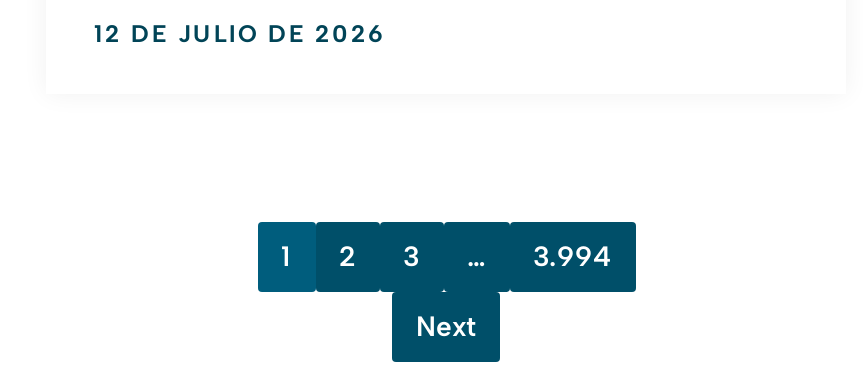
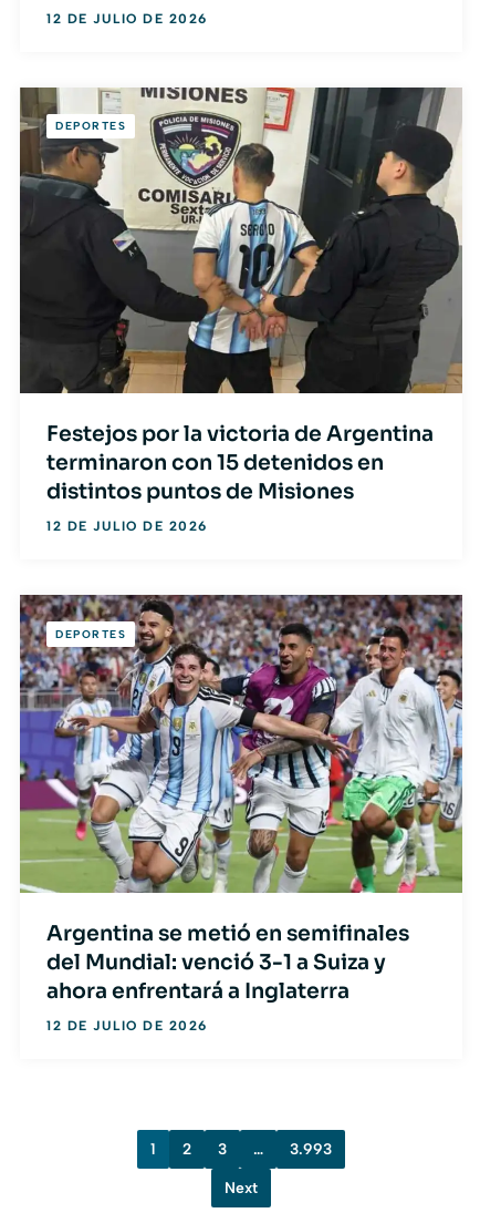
+ [image]
+ DEPORTES

+ [image]
+ DEPORTES

+ Festejos por la victoria de Argentina
+ terminaron con 15 detenidos en
+ distintos puntos de Misiones
+ 12 DE JULIO DE 2026

+ Argentina se metió en semifinales
+ del Mundial: venció 3-1 a Suiza y
+ ahora enfrentará a Inglaterra
+ 12 DE JULIO DE 2026

- 3.994
+ 3.993
